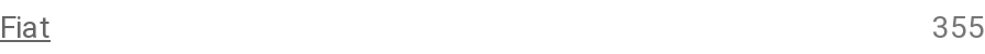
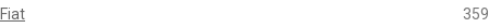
- 355
+ 359
